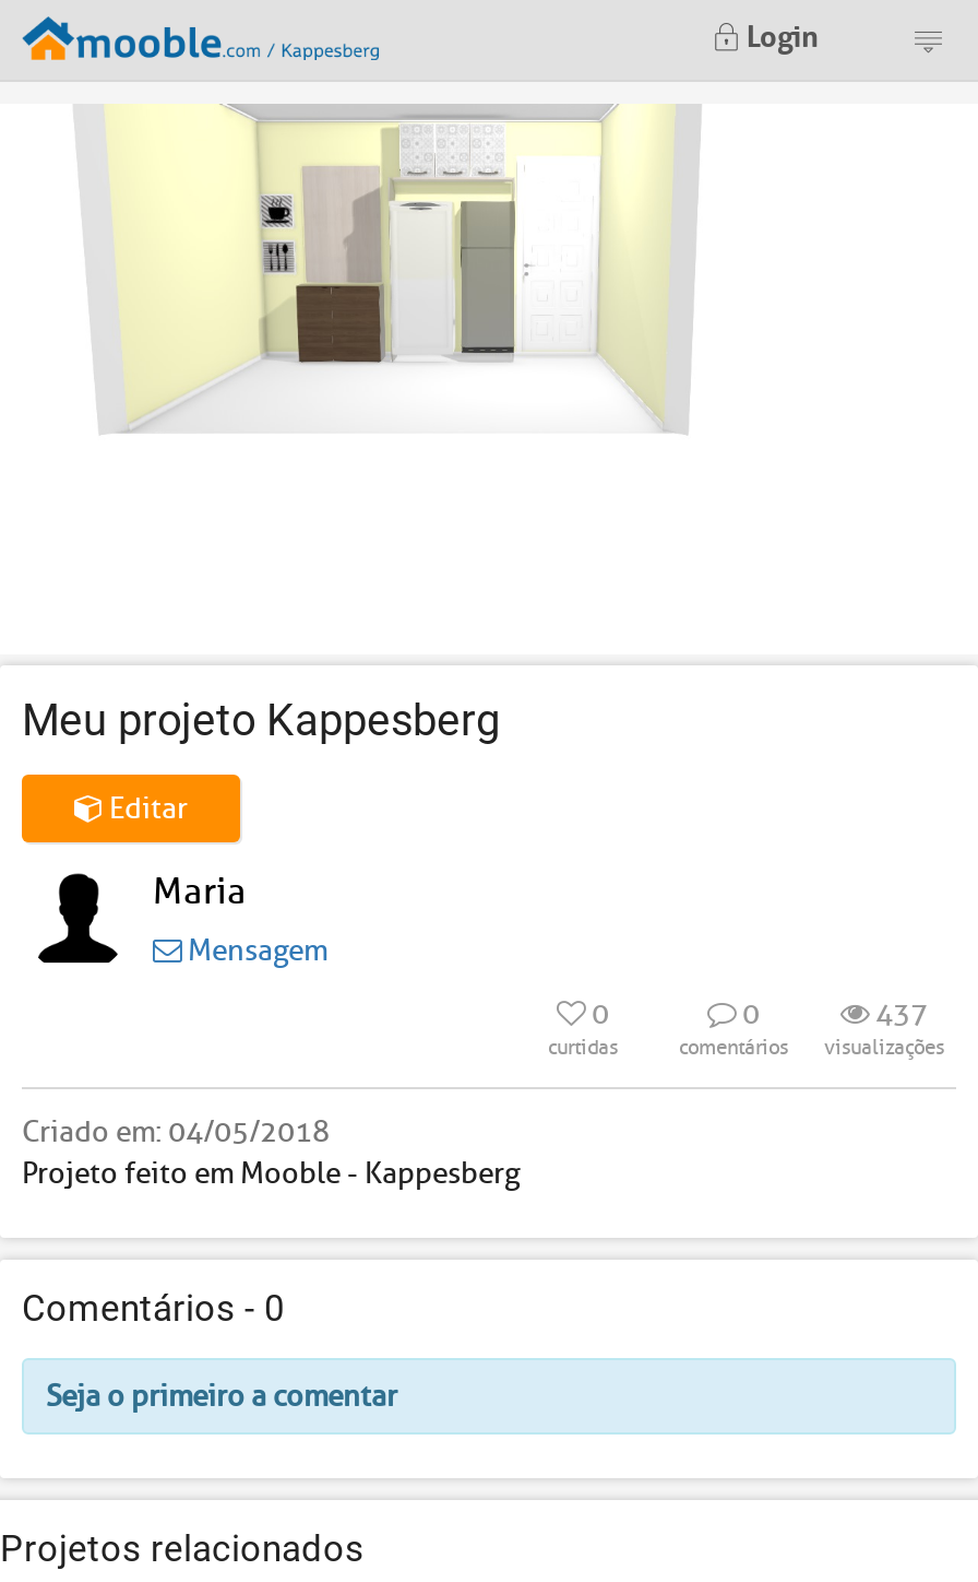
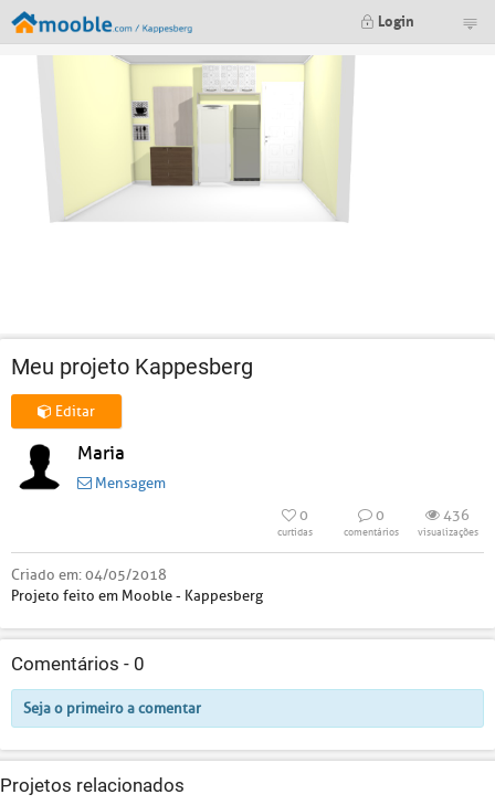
- 437
+ 436
